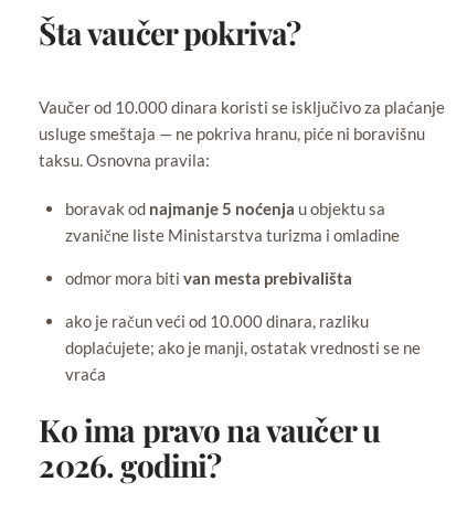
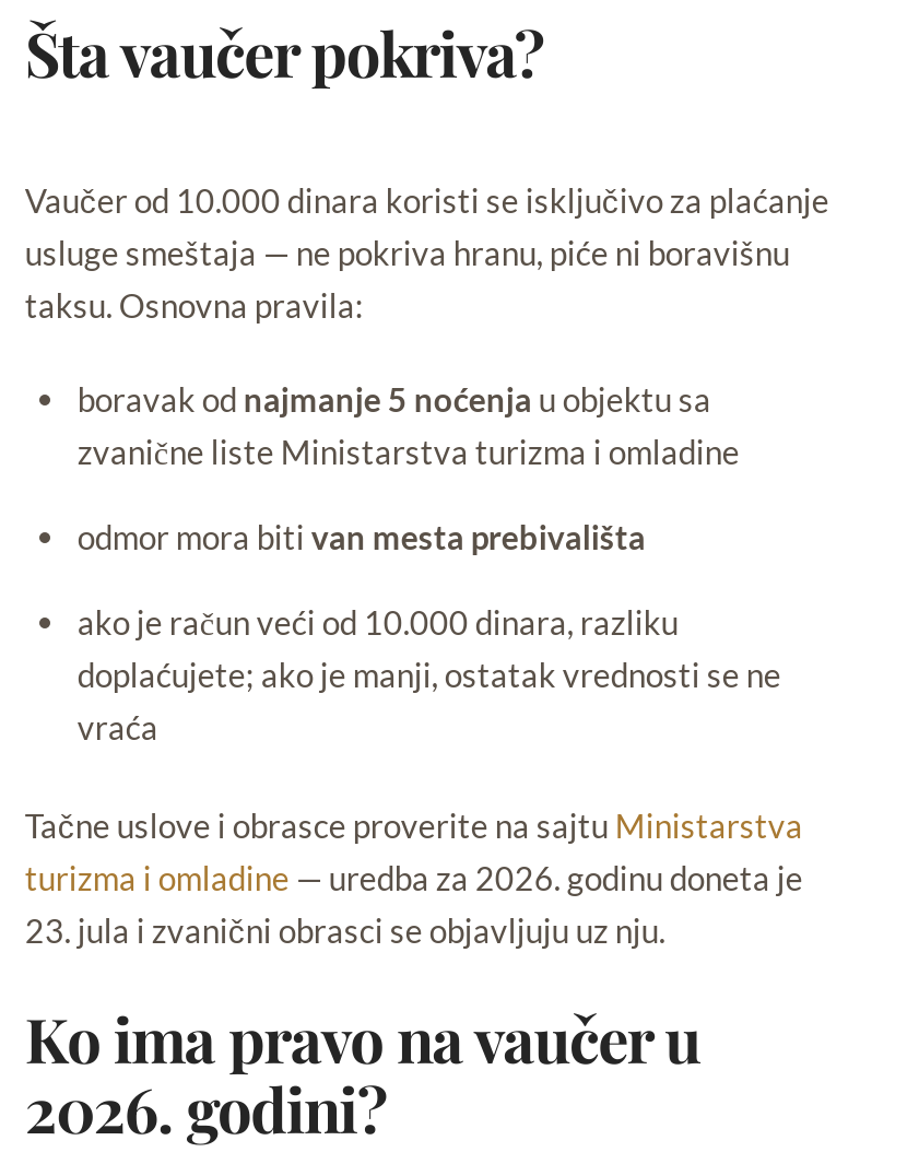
+ Tačne uslove i obrasce proverite na sajtu Ministarstva
+ turizma i omladine — uredba za 2026. godinu doneta je
+ 23. jula i zvanični obrasci se objavljuju uz nju.
